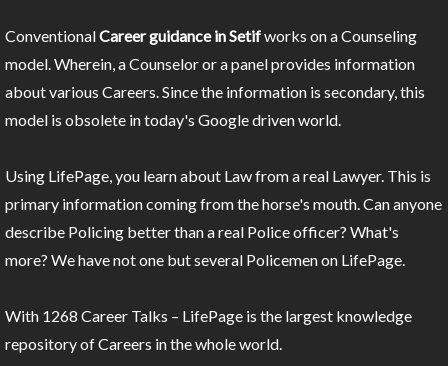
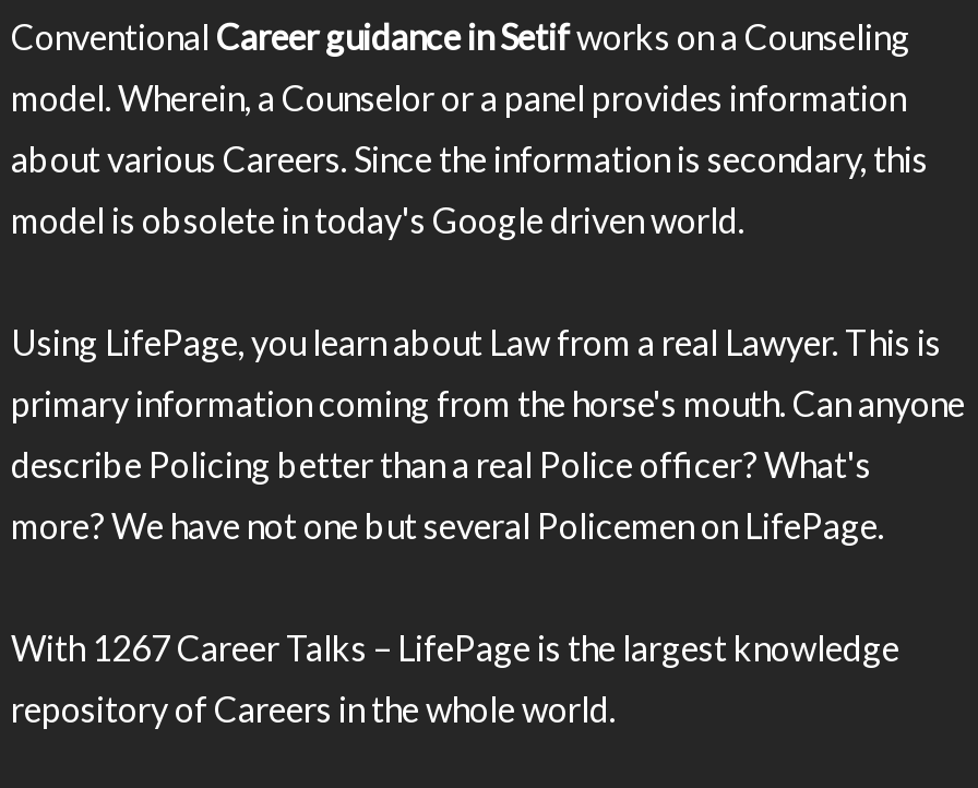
- With 1268 Career Talks – LifePage is the largest knowledge
+ With 1267 Career Talks – LifePage is the largest knowledge
